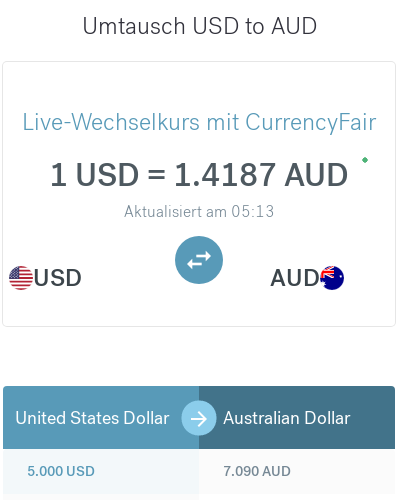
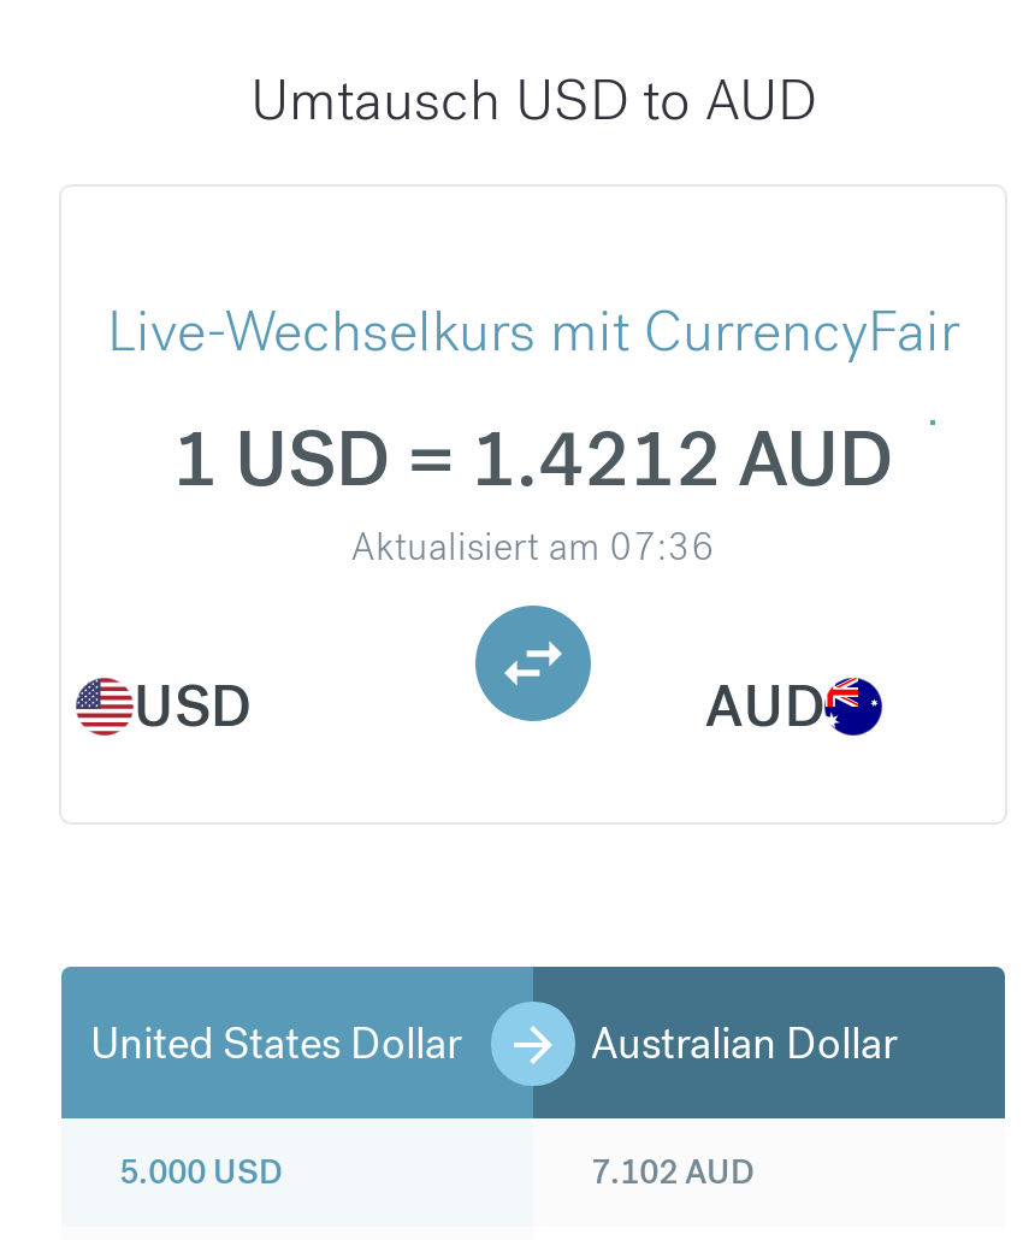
- 1 USD = 1.4187 AUD
+ 1 USD = 1.4212 AUD

- Aktualisiert am 05:13
+ Aktualisiert am 07:36

- 7.090 AUD
+ 7.102 AUD
